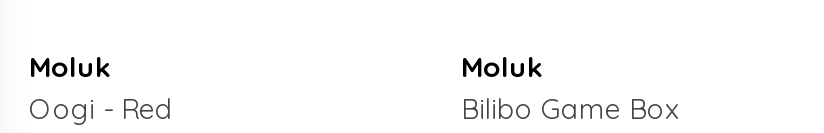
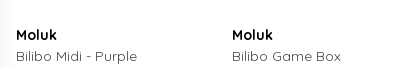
- Oogi - Red
+ Bilibo Midi - Purple
